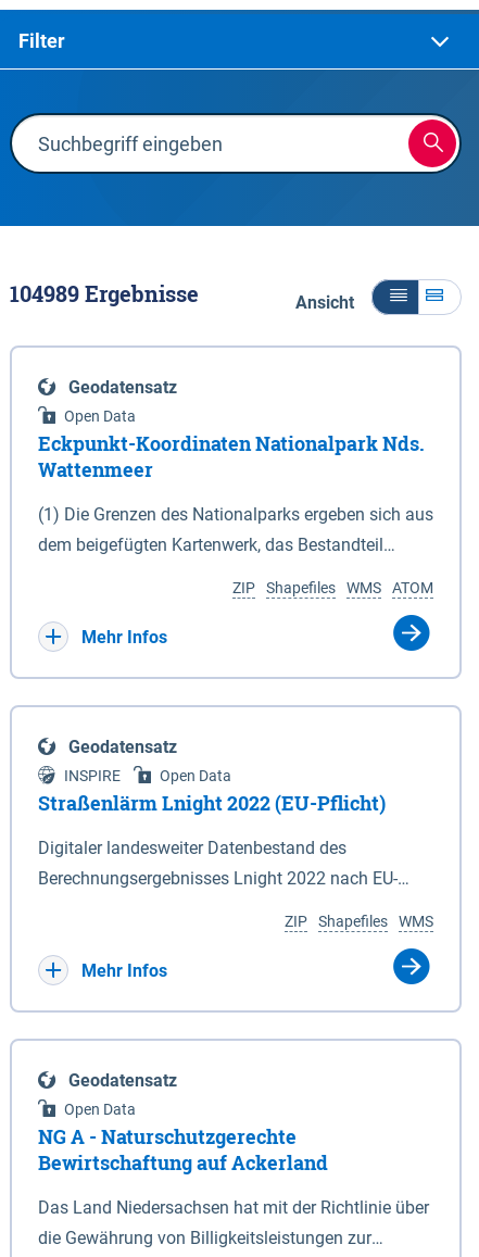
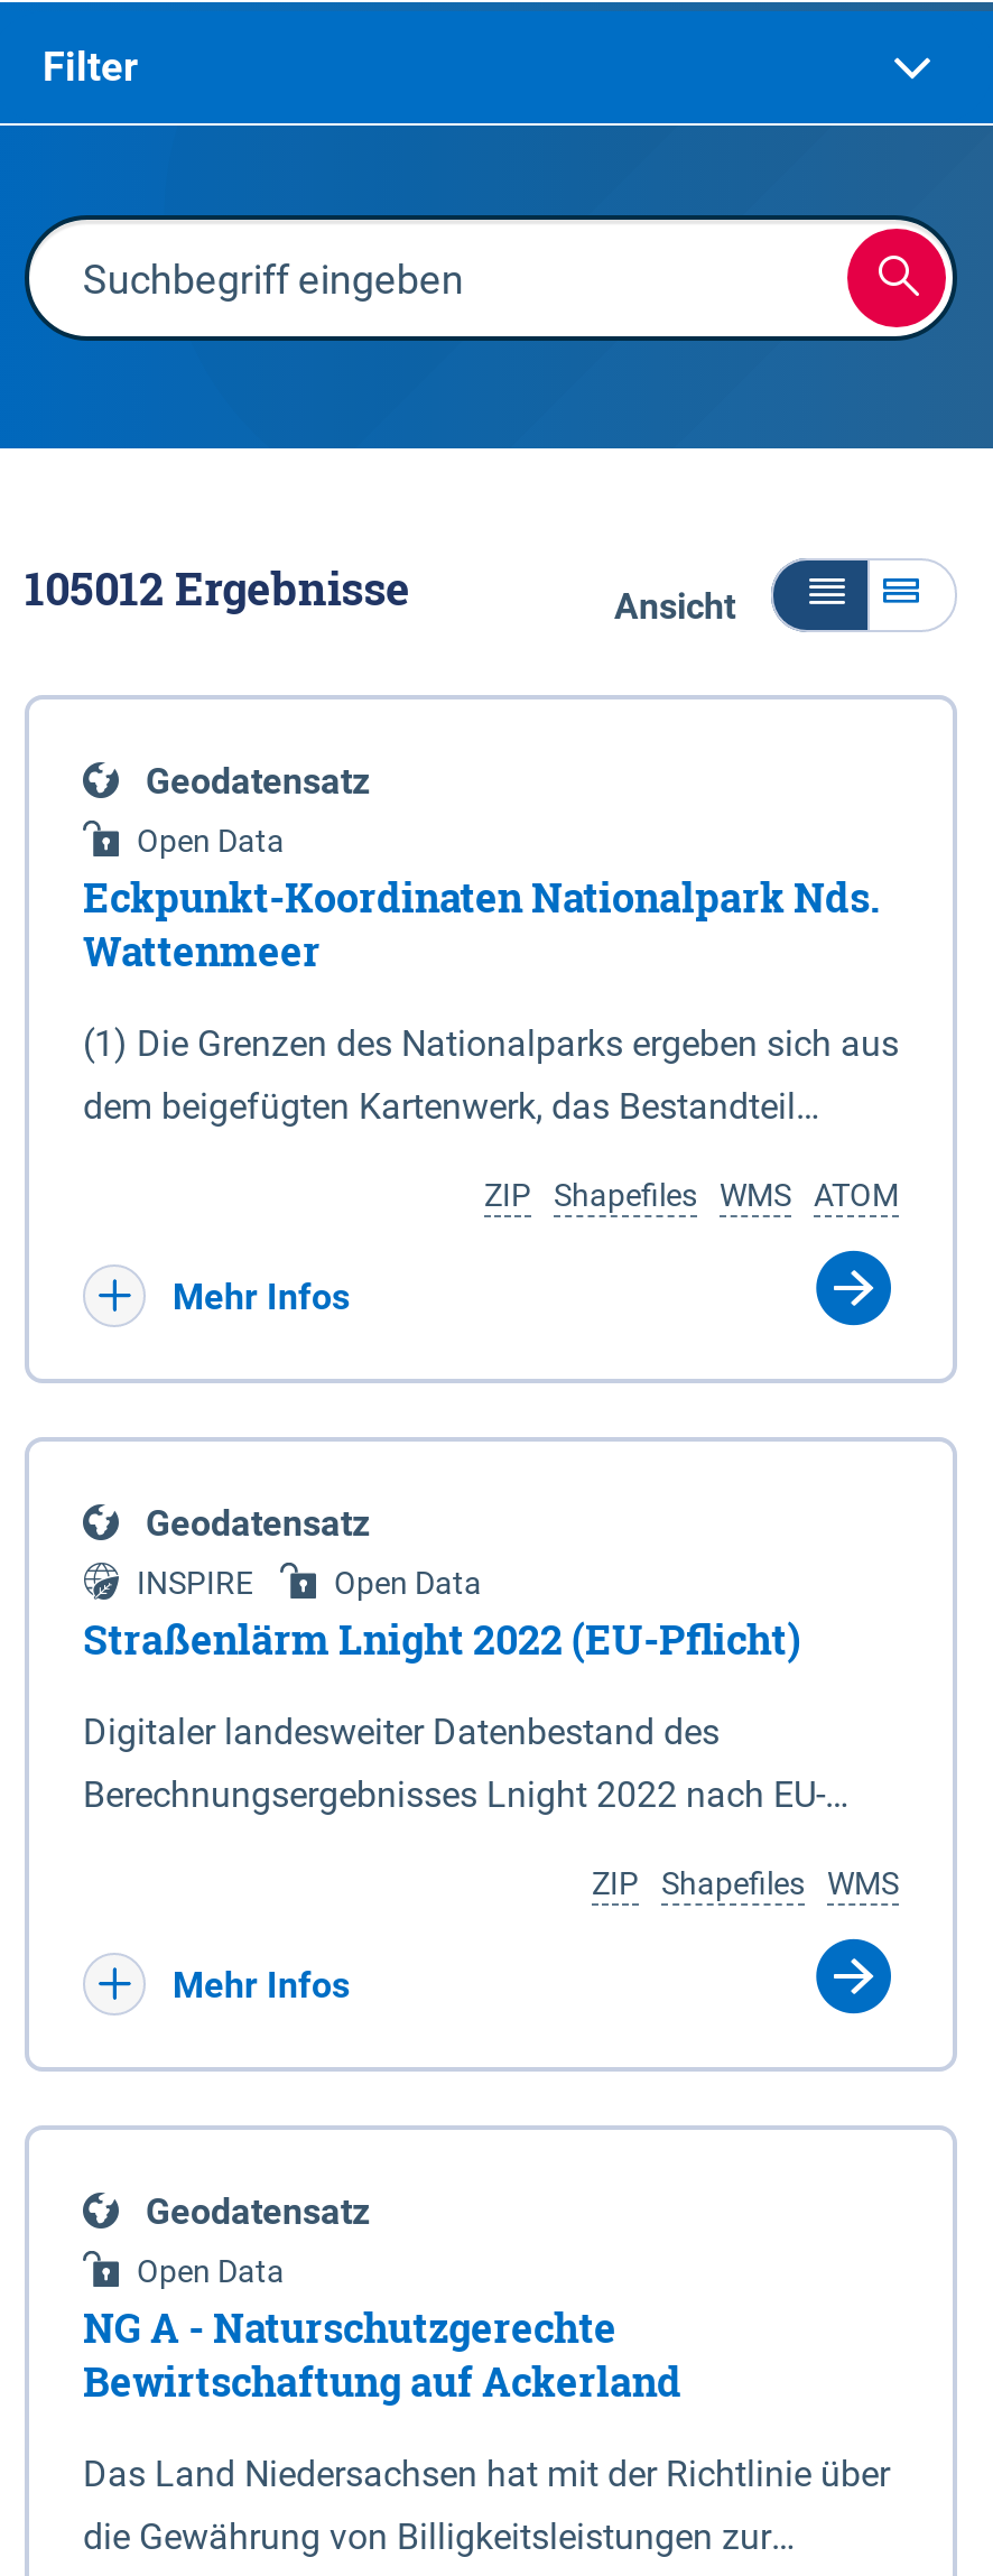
- 104989 Ergebnisse
+ 105012 Ergebnisse
